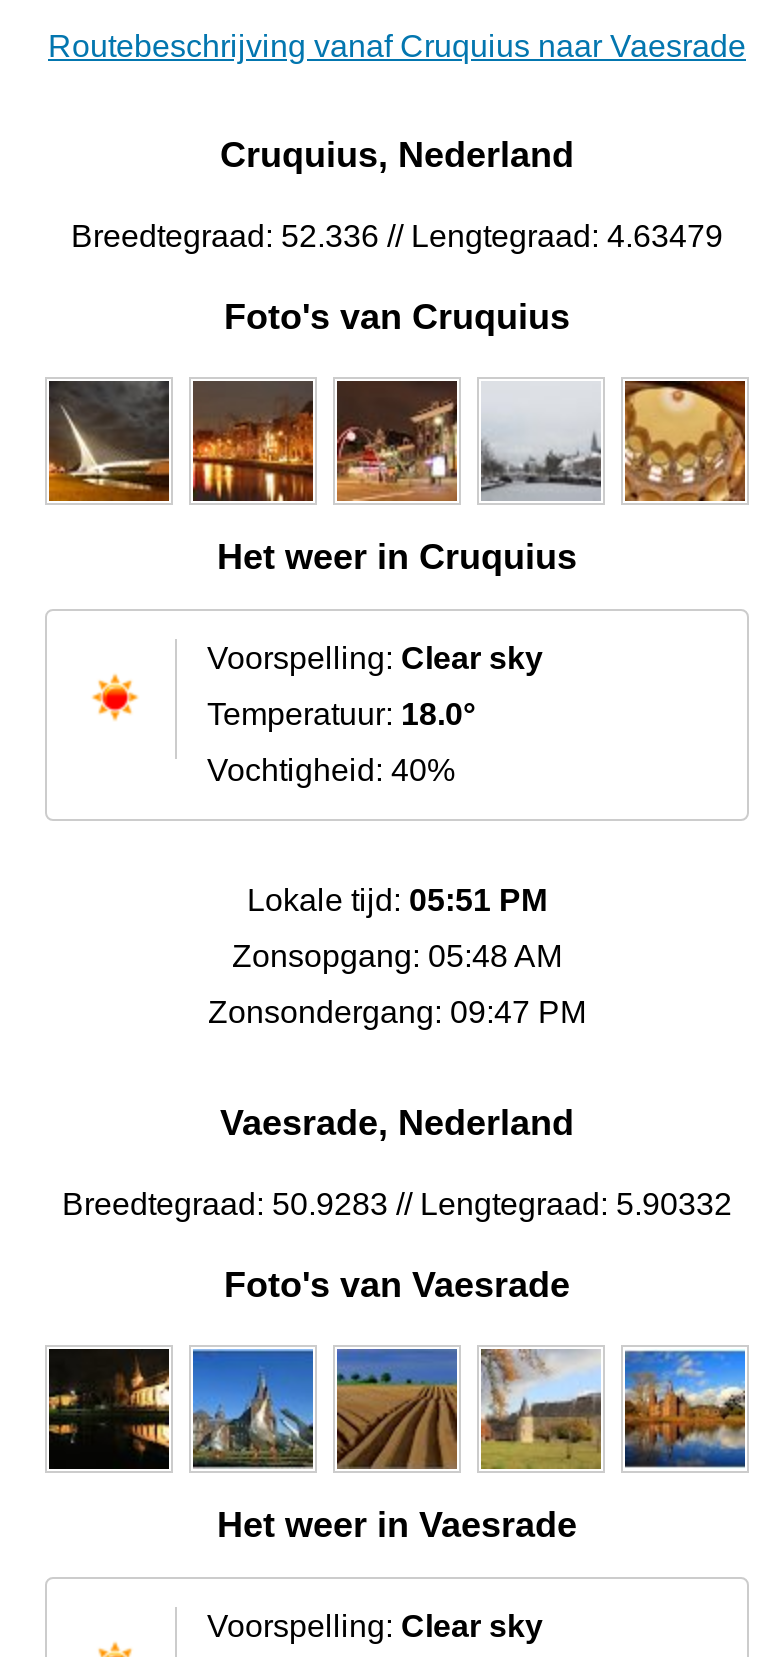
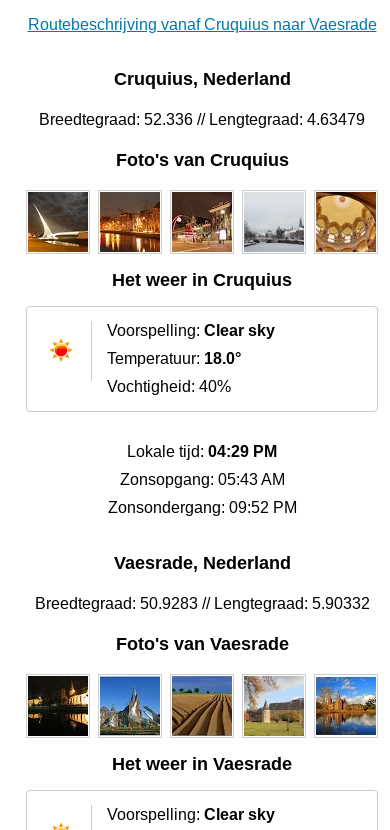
- Lokale tijd: 05:51 PM
+ Lokale tijd: 04:29 PM

- Zonsopgang: 05:48 AM
+ Zonsopgang: 05:43 AM

- Zonsondergang: 09:47 PM
+ Zonsondergang: 09:52 PM
